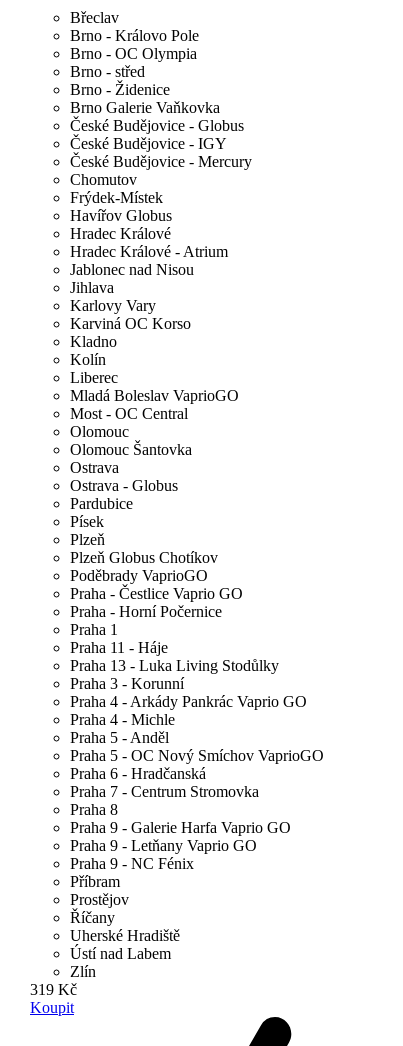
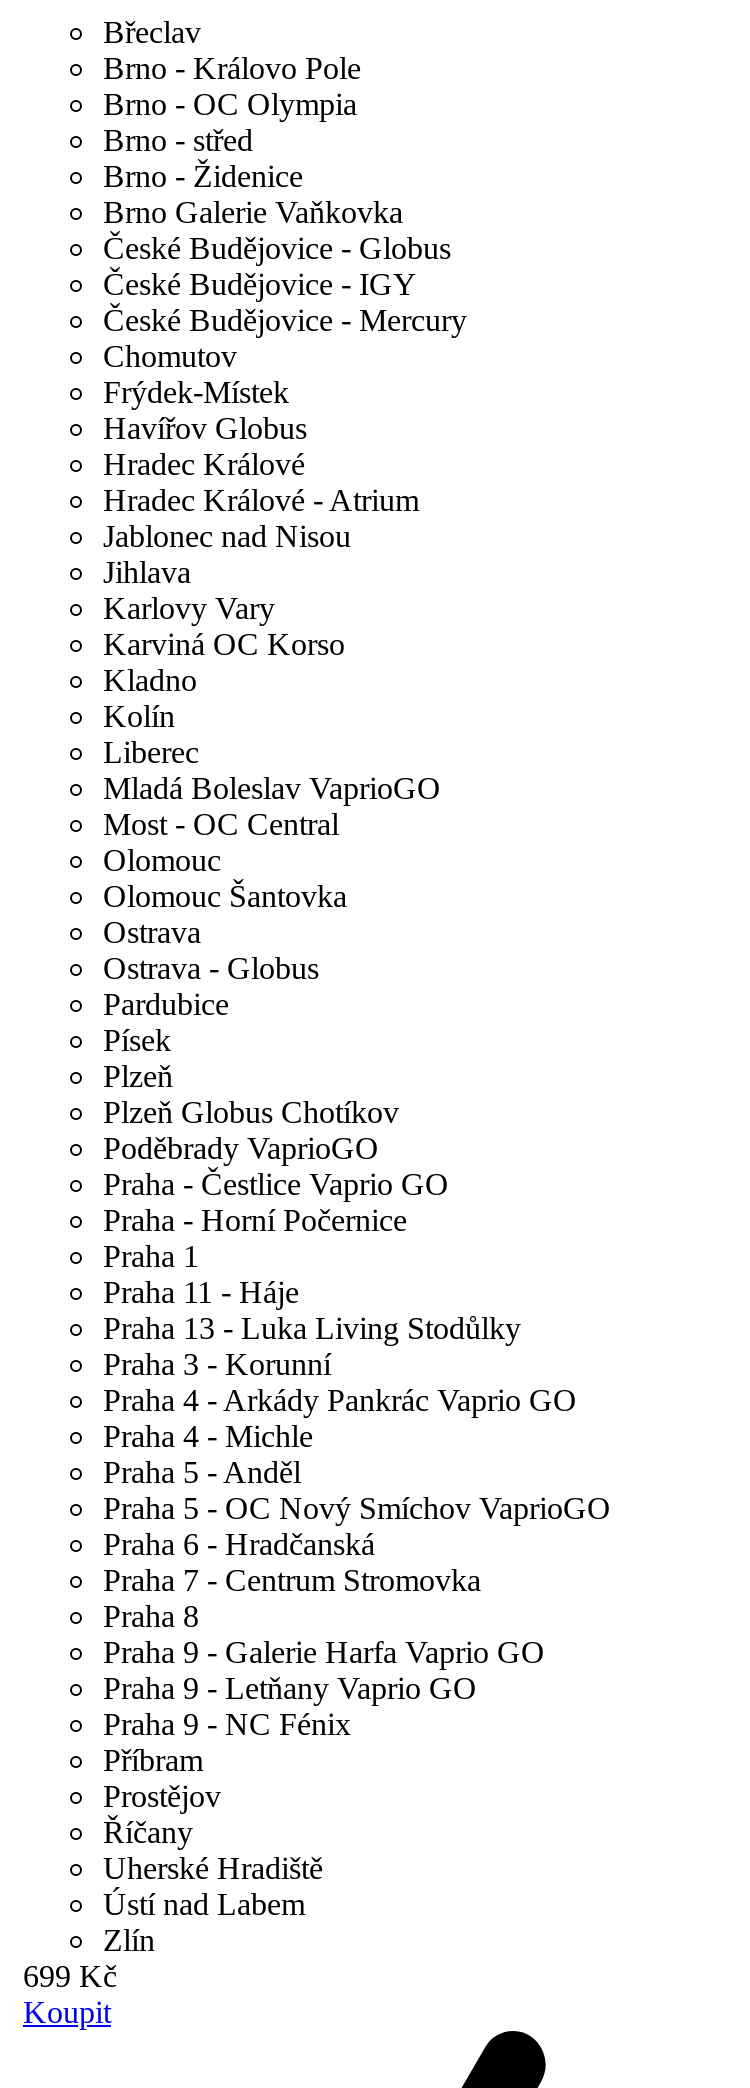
- 319 Kč
+ 699 Kč
